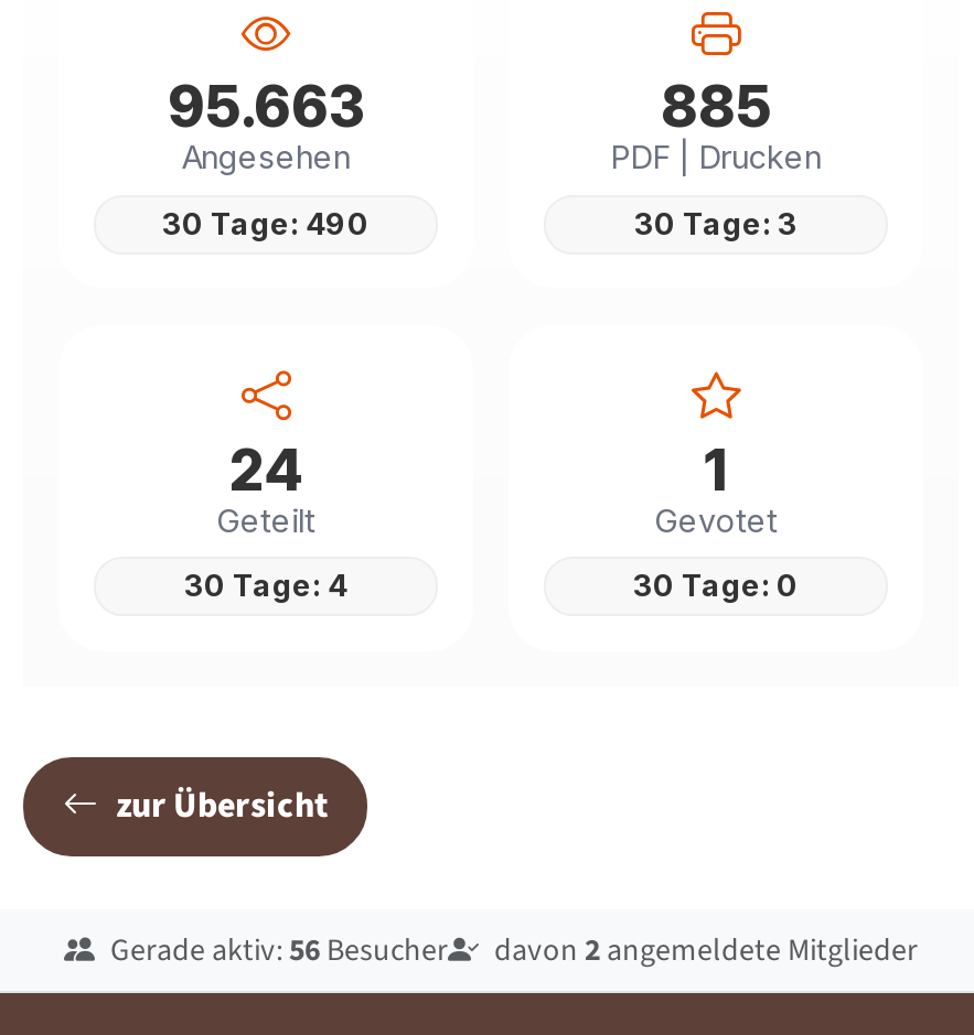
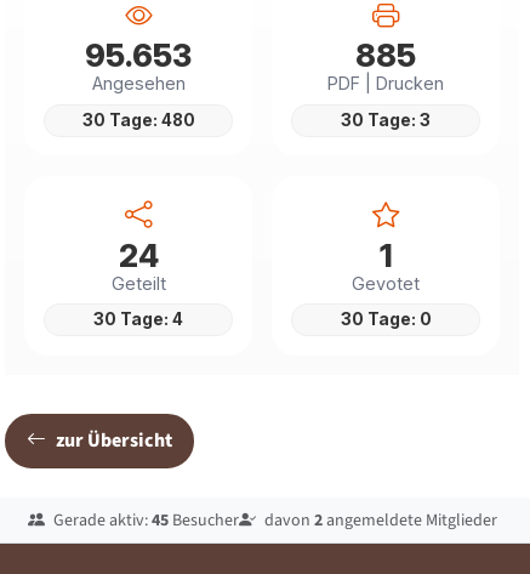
- 95.663
+ 95.653

- 30 Tage: 490
+ 30 Tage: 480

- Gerade aktiv: 56 Besucher
+ Gerade aktiv: 45 Besucher
